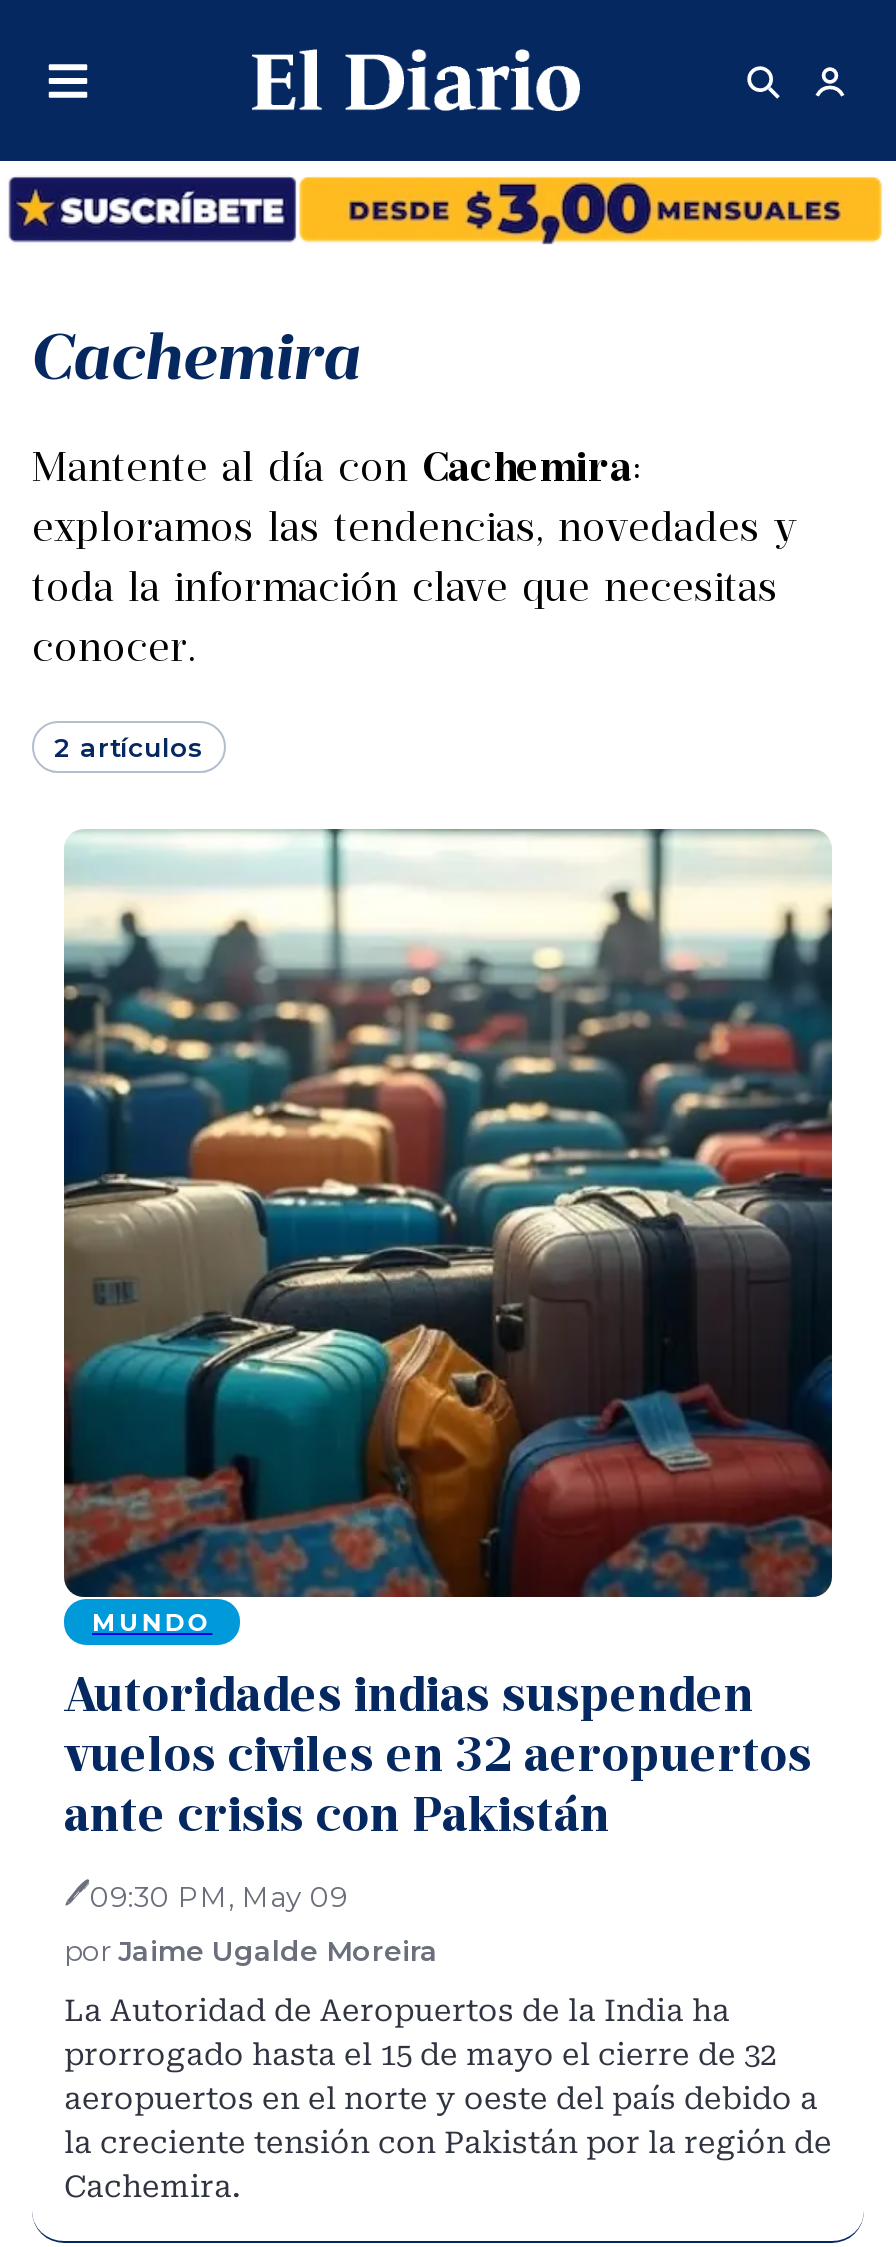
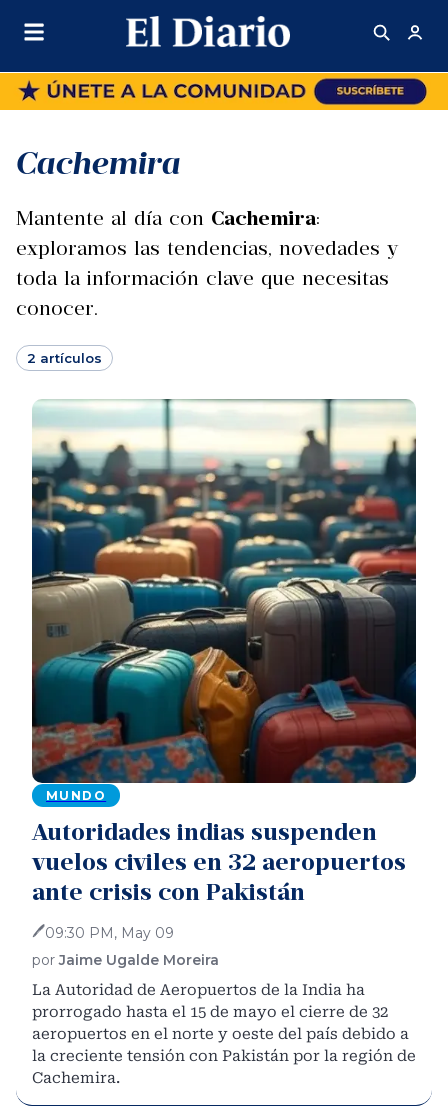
- [image]
+ [image]
